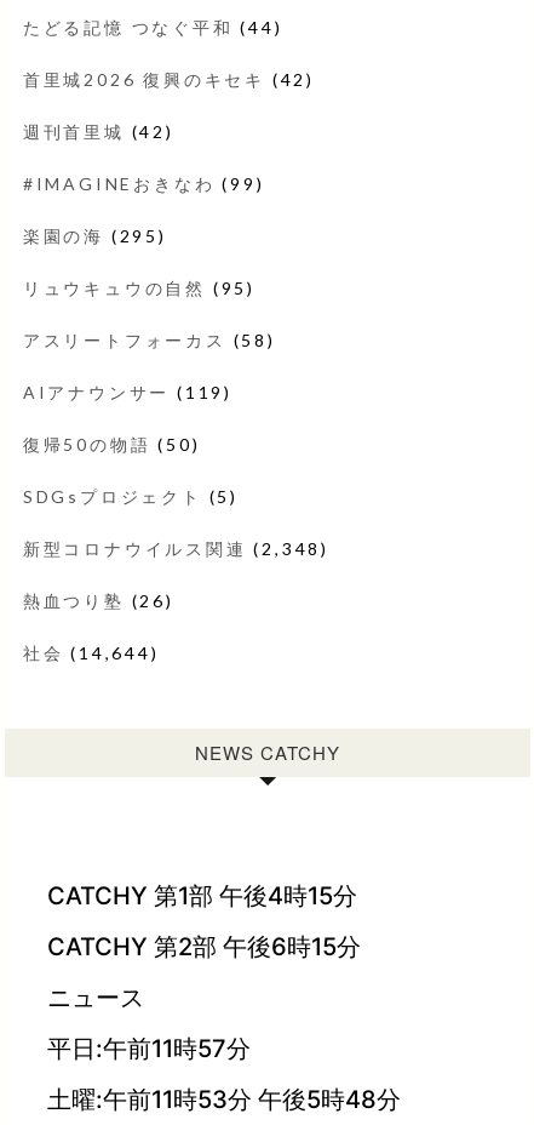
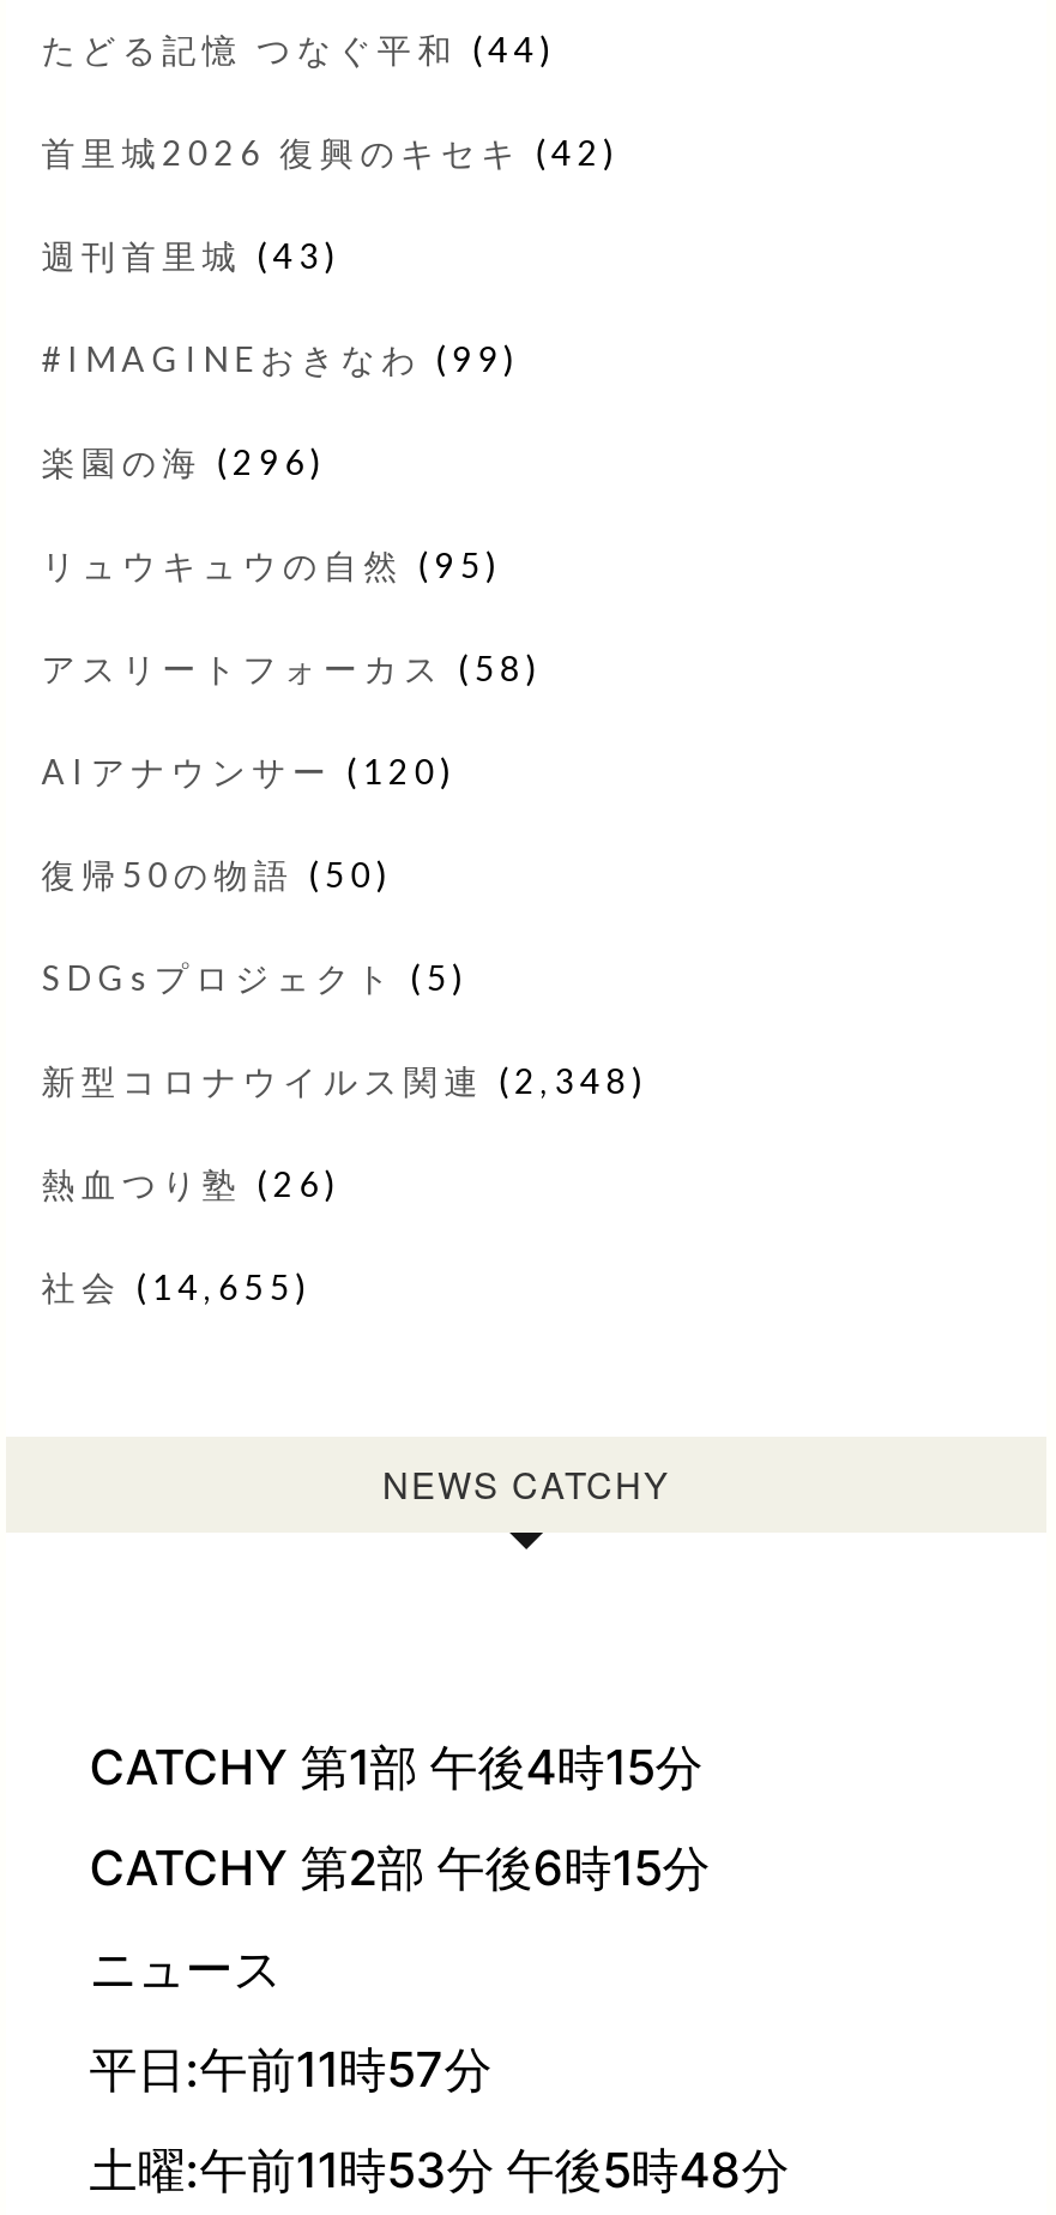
- 週刊首里城(42)
+ 週刊首里城(43)

- 楽園の海(295)
+ 楽園の海(296)

- AIアナウンサー(119)
+ AIアナウンサー(120)

- 社会(14,644)
+ 社会(14,655)
